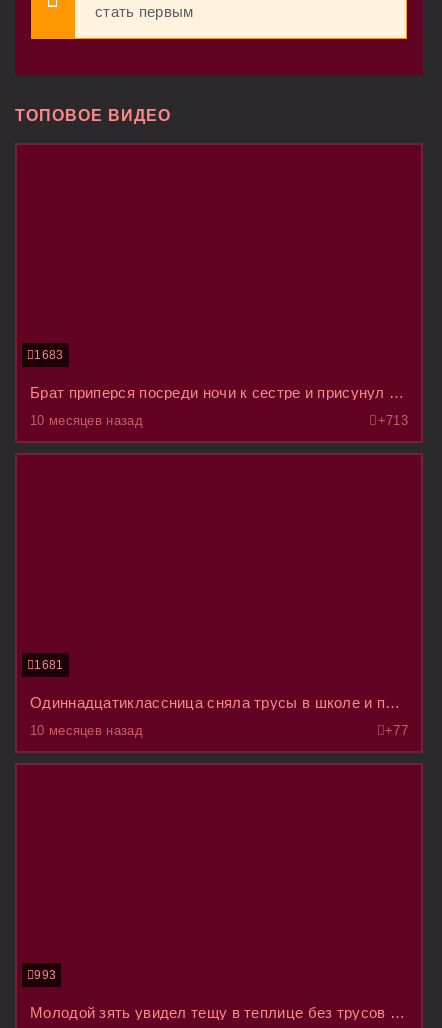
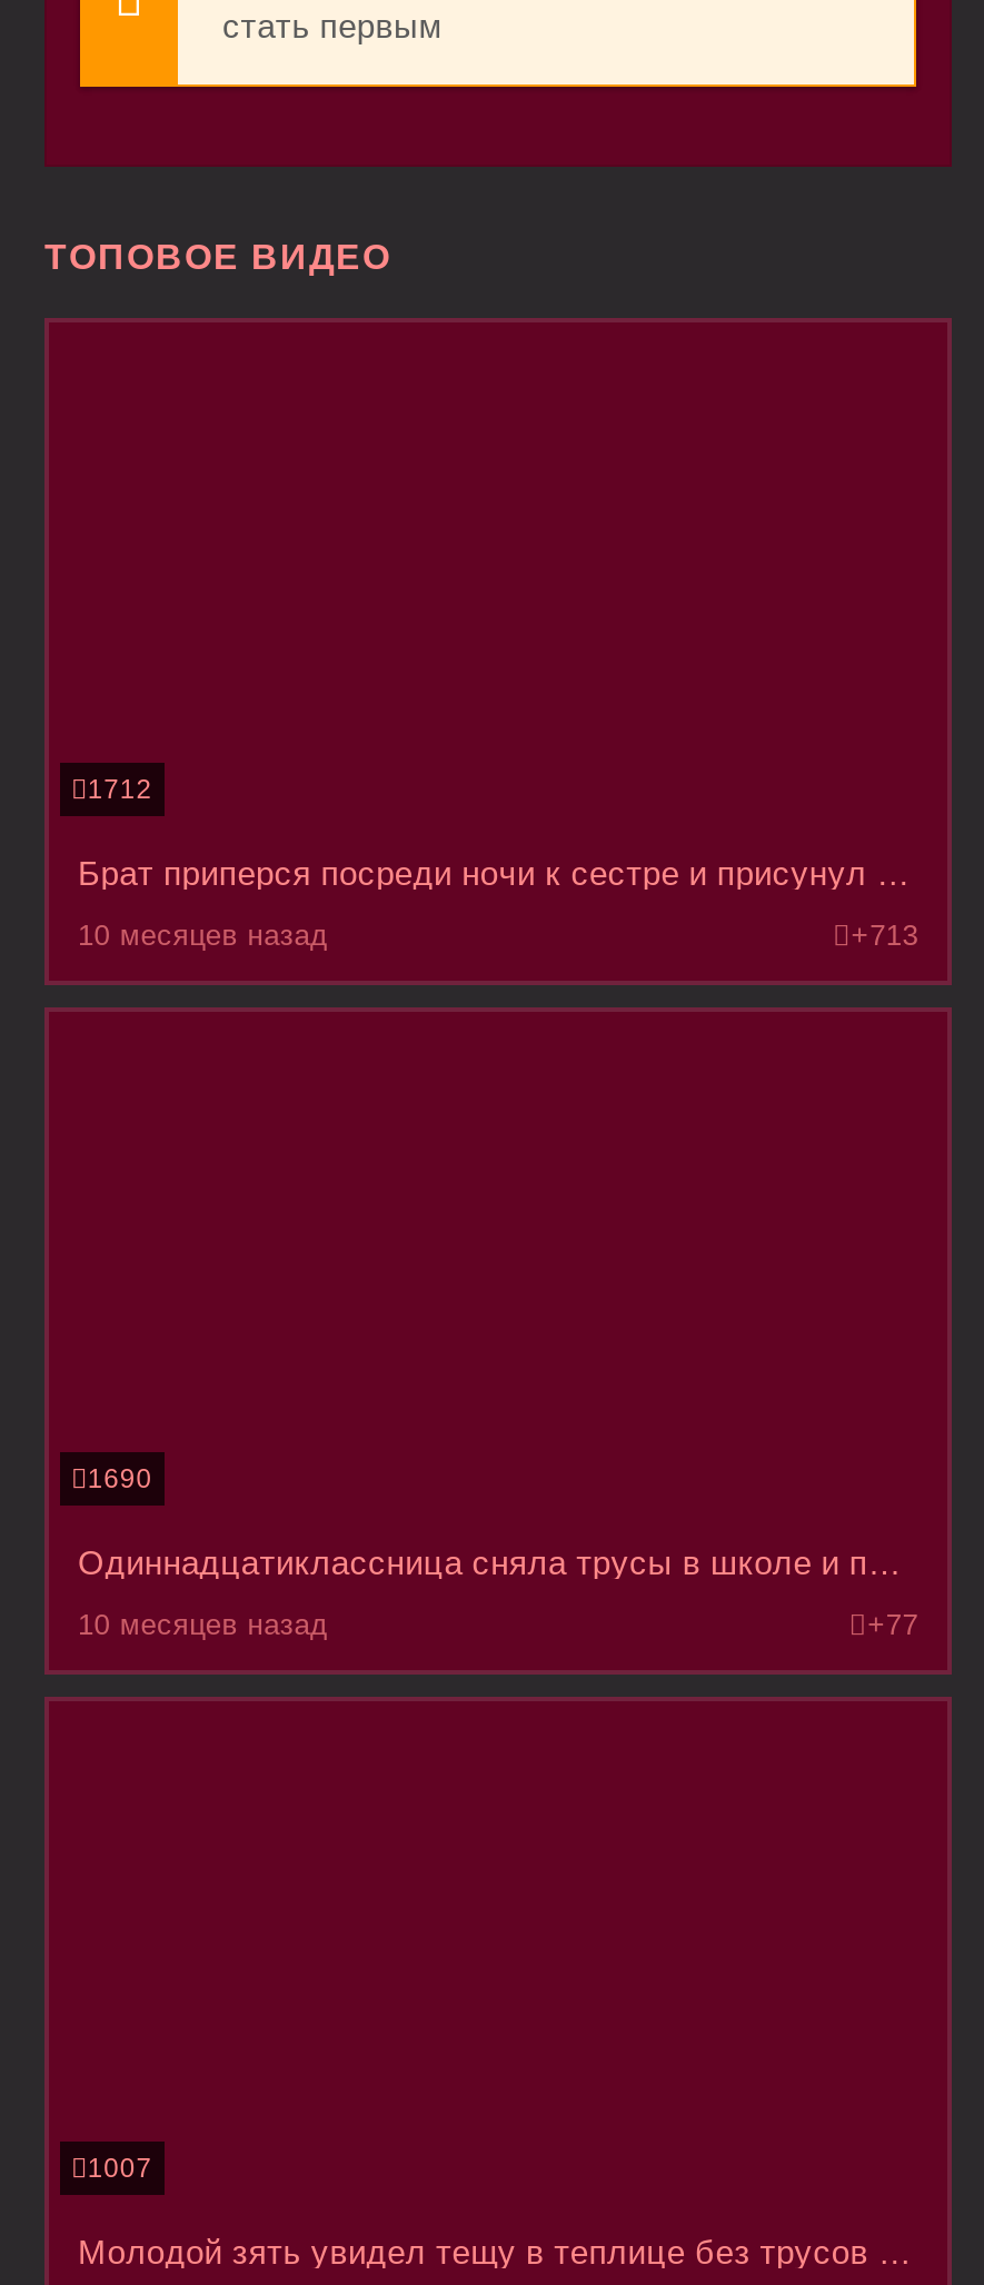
- 1683
+ 1712

- 1681
+ 1690

- 993
+ 1007
